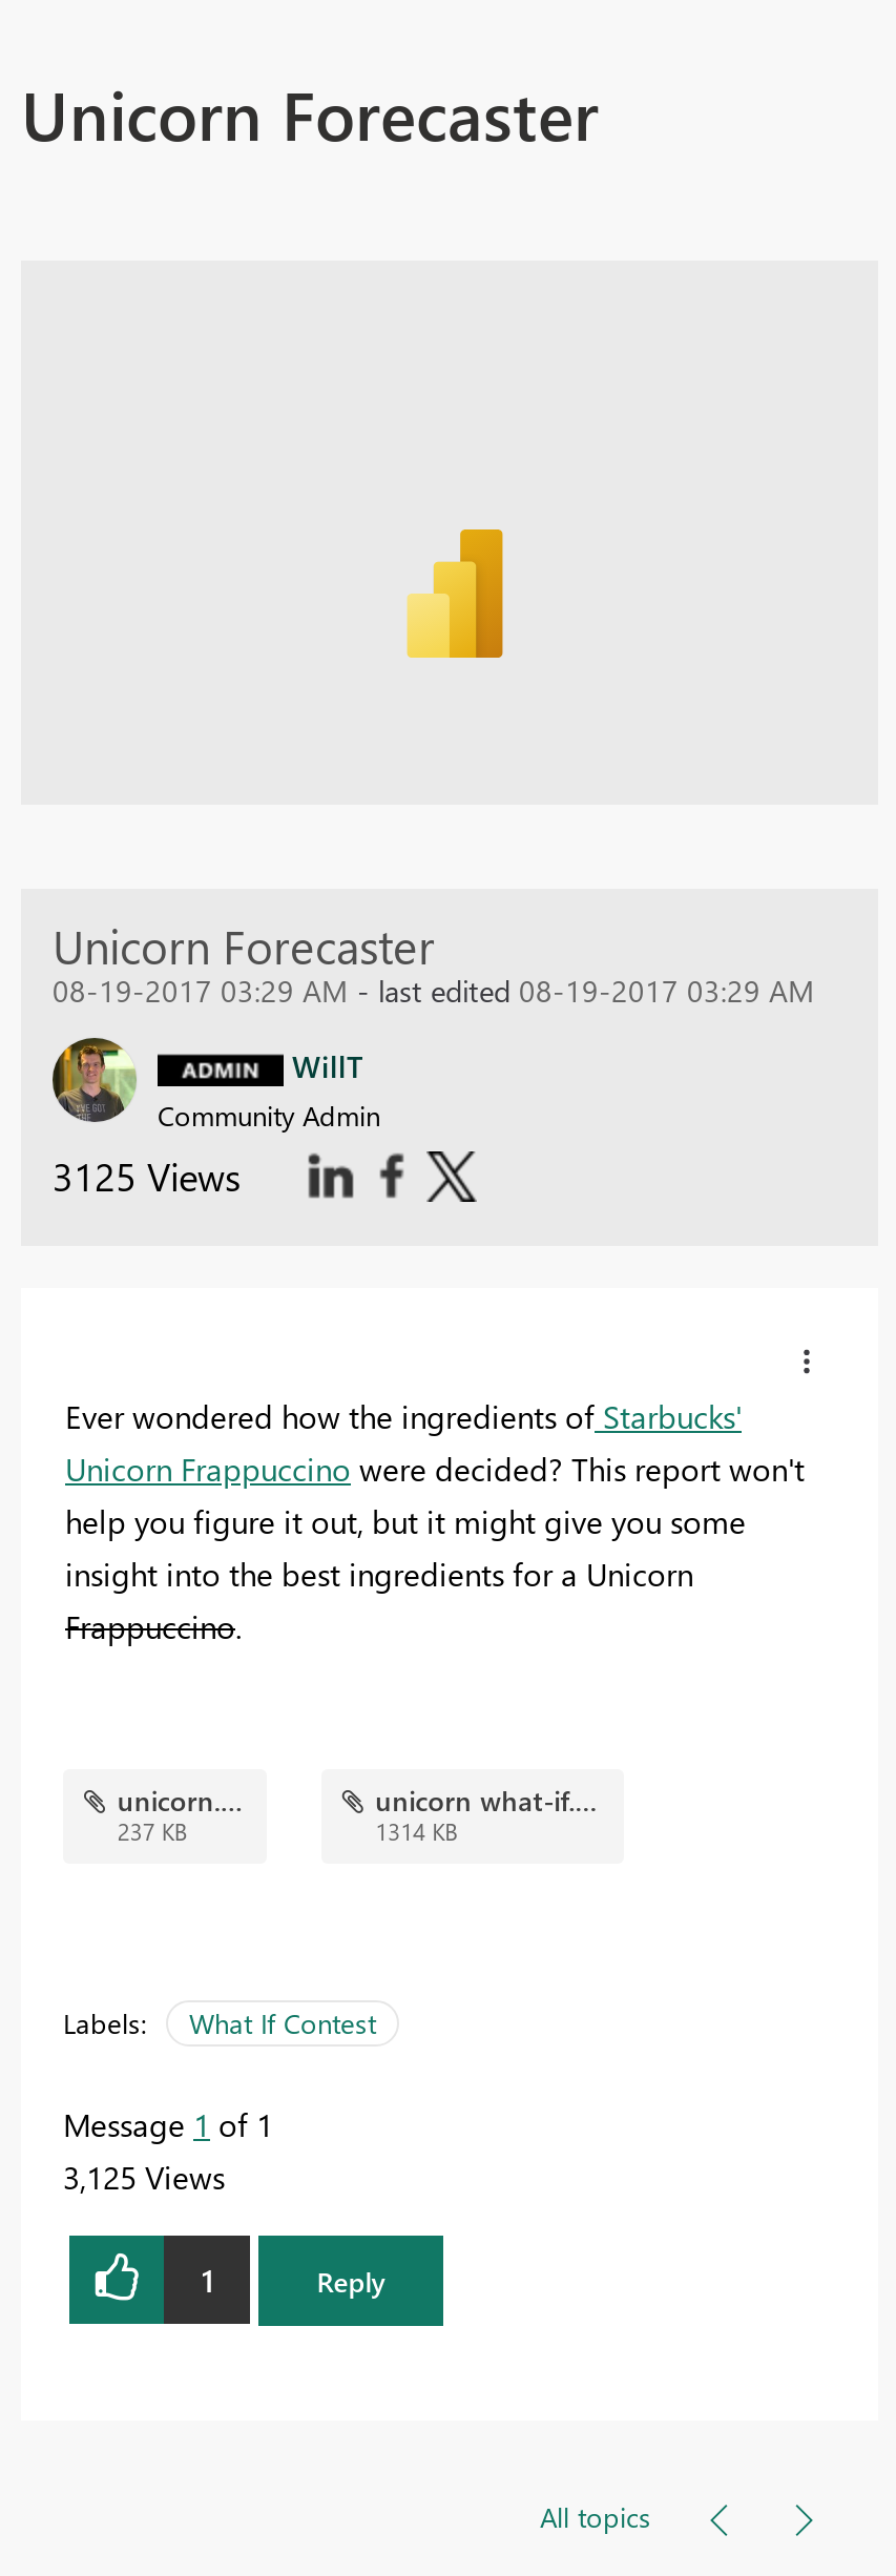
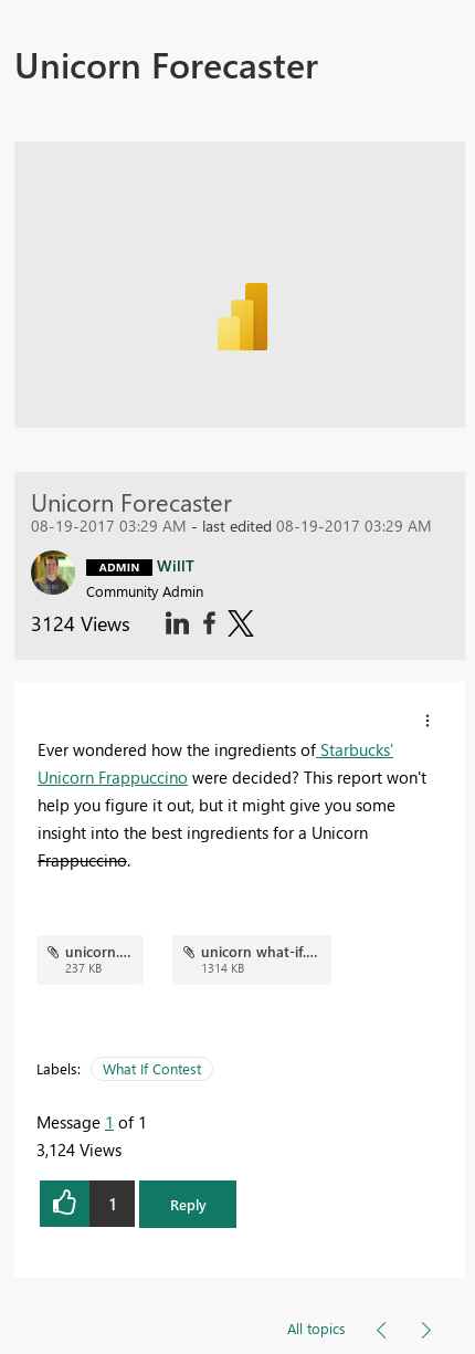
- 3125 Views
+ 3124 Views

- 3,125 Views
+ 3,124 Views
